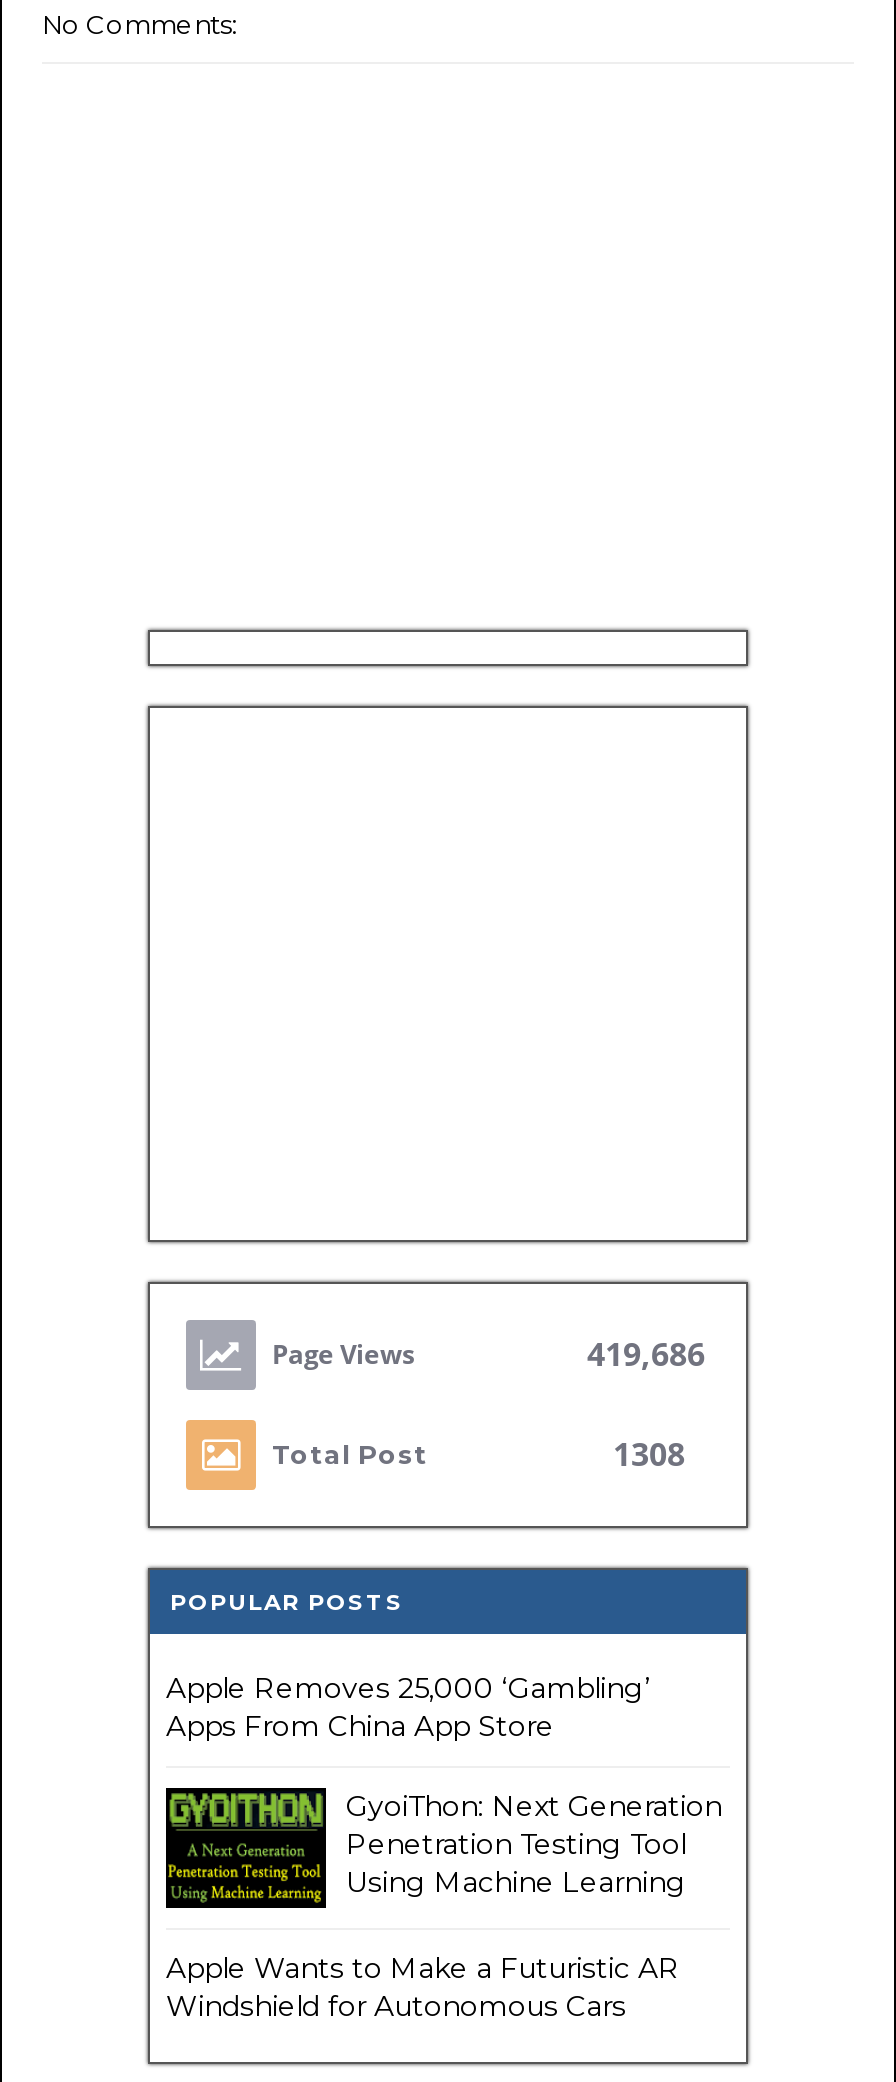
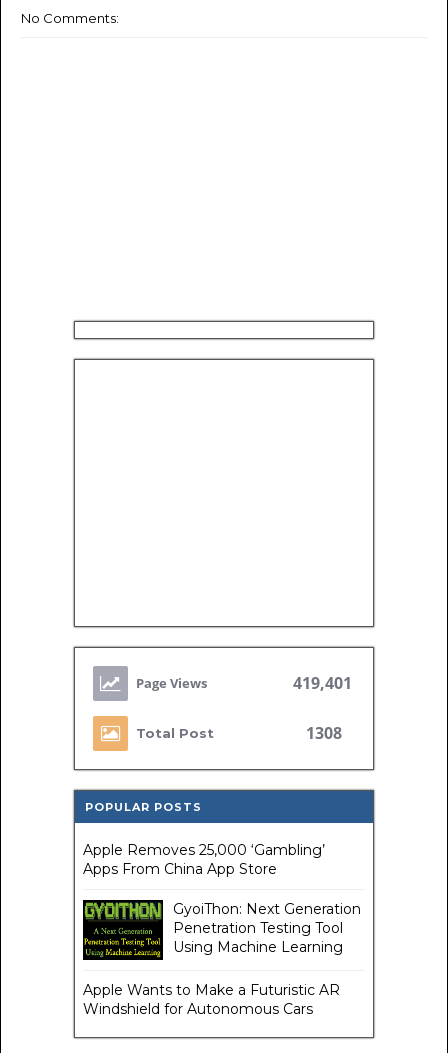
- 419,686
+ 419,401
